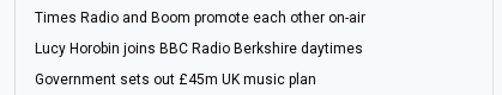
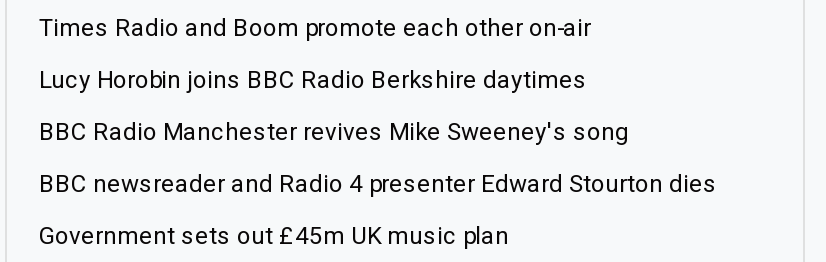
+ BBC Radio Manchester revives Mike Sweeney's song
+ BBC newsreader and Radio 4 presenter Edward Stourton dies
